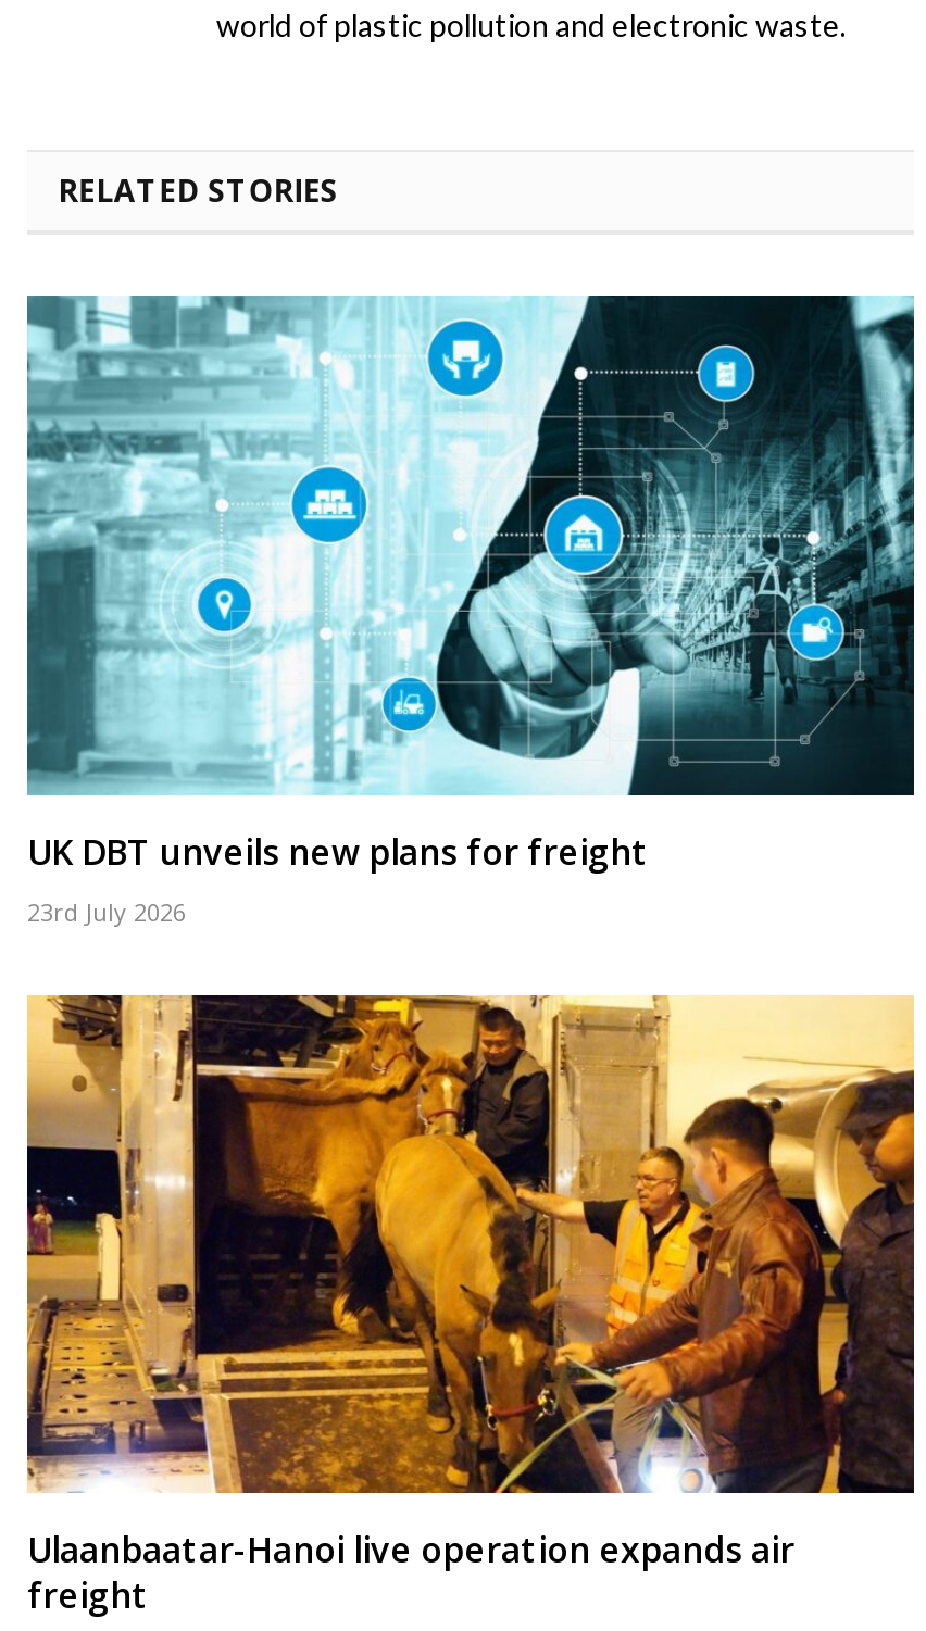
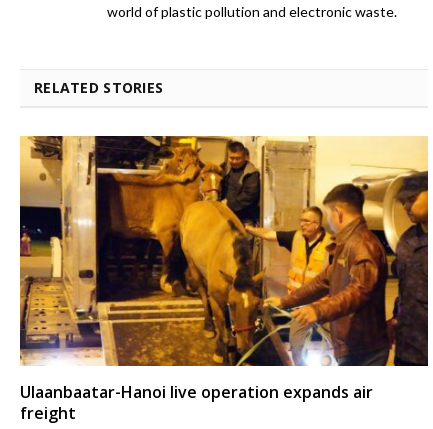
- [image]
- UK DBT unveils new plans for freight
- 23rd July 2026
